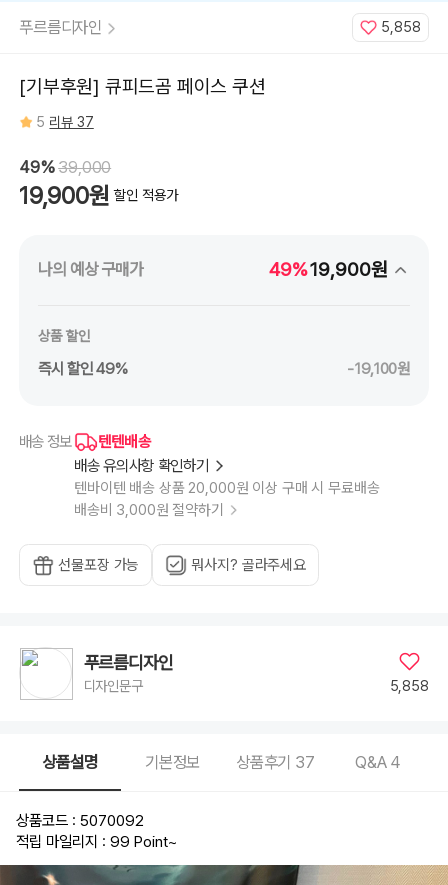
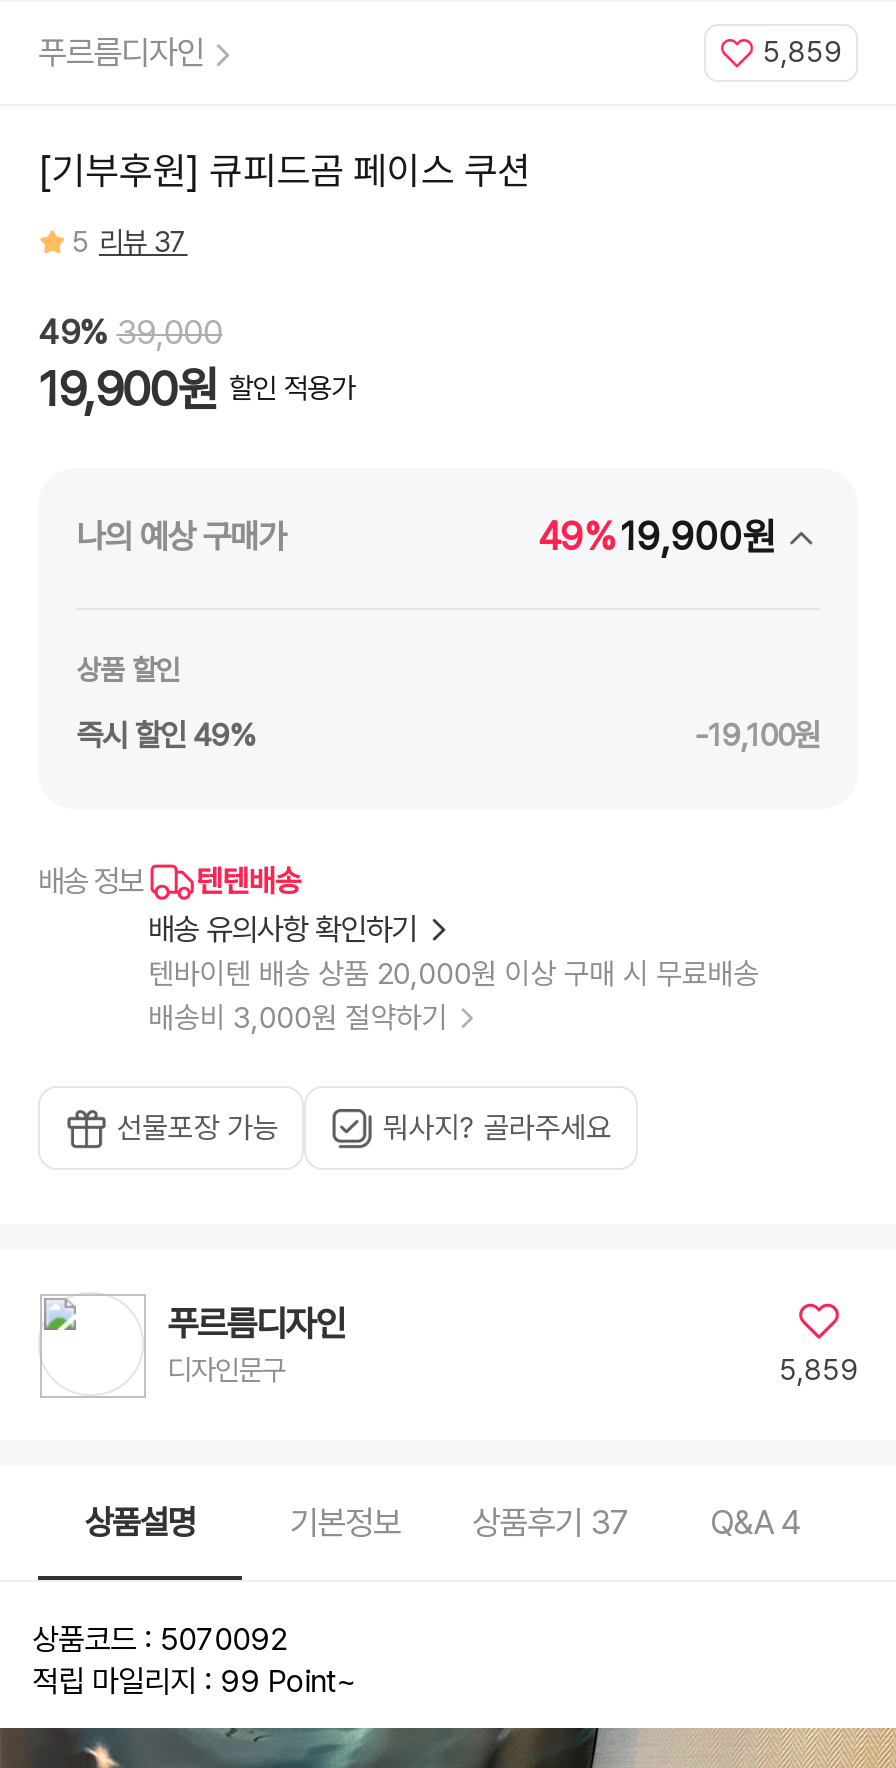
- 5,858
+ 5,859

- 5,858
+ 5,859
